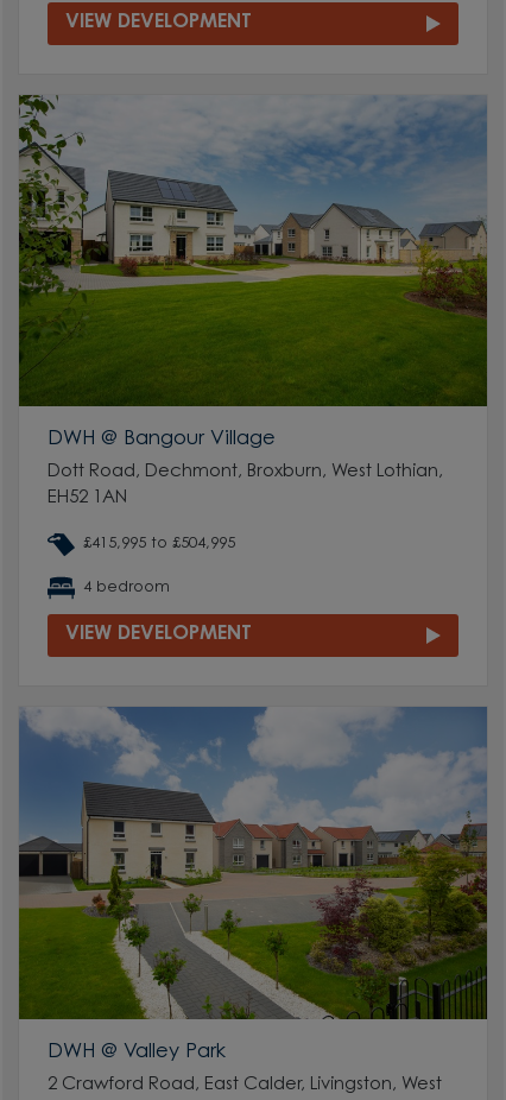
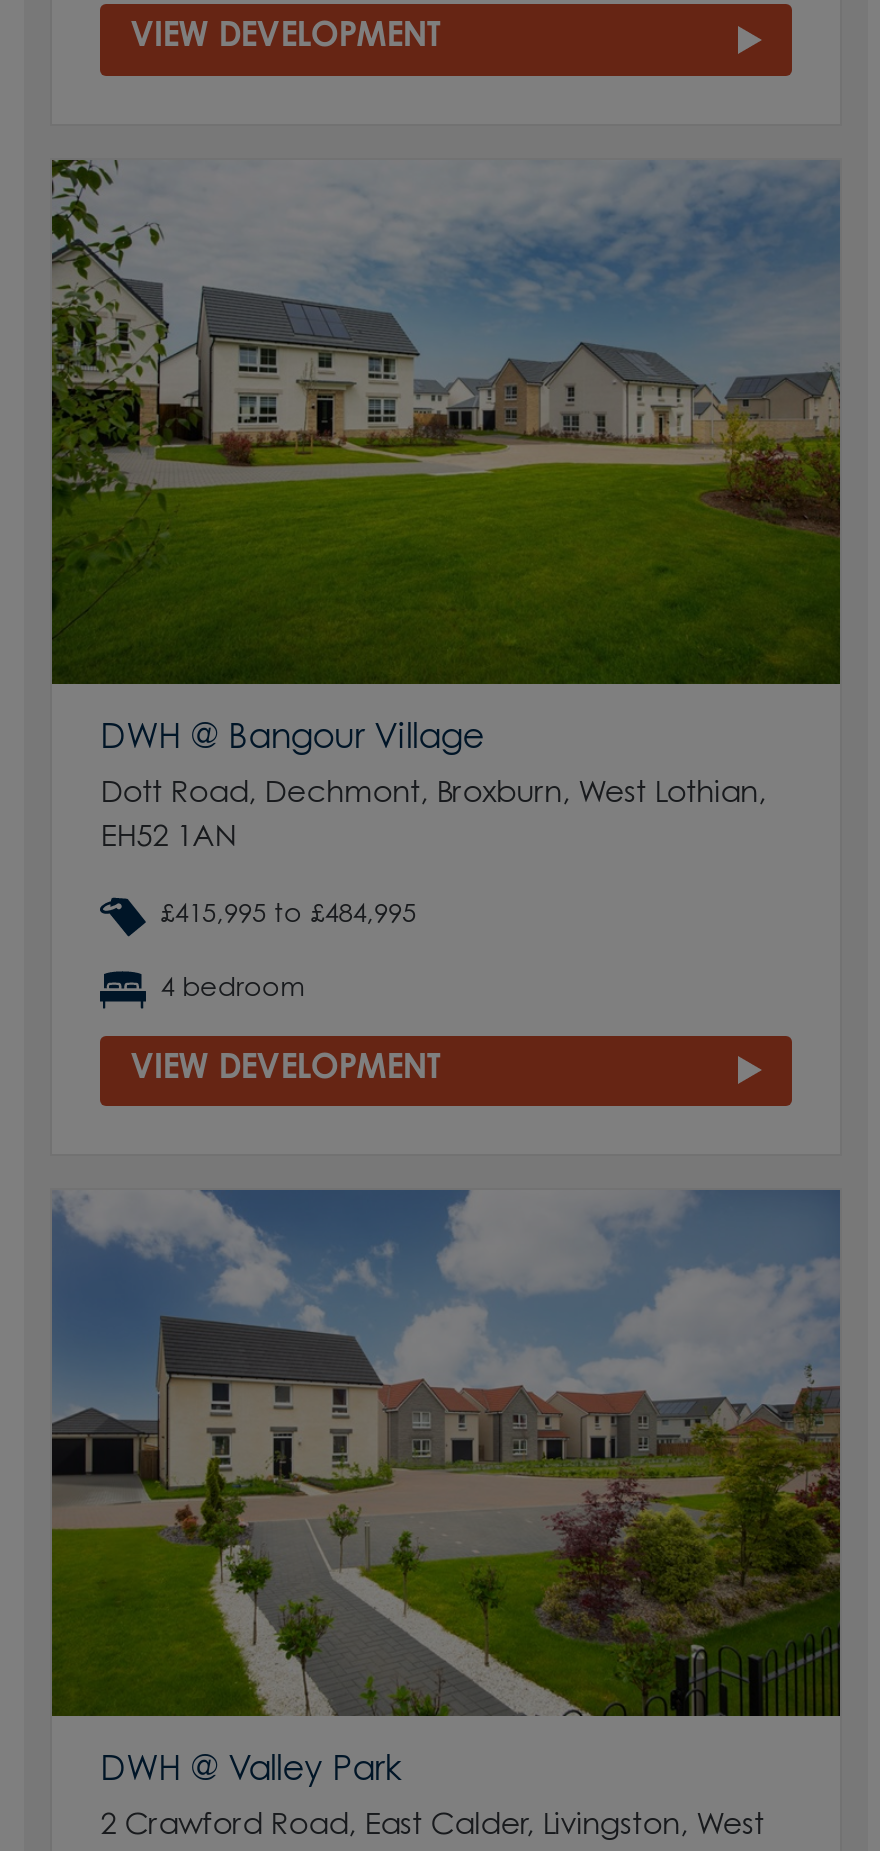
- £415,995 to £504,995
+ £415,995 to £484,995
